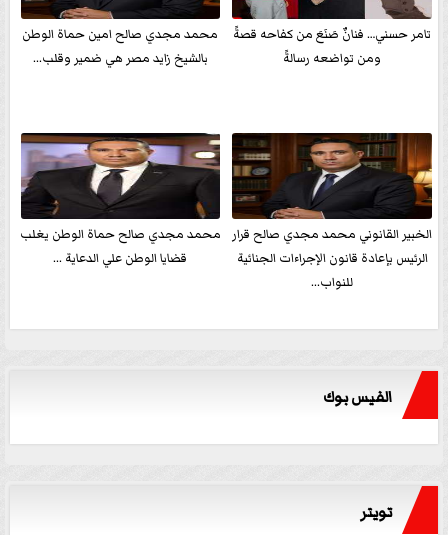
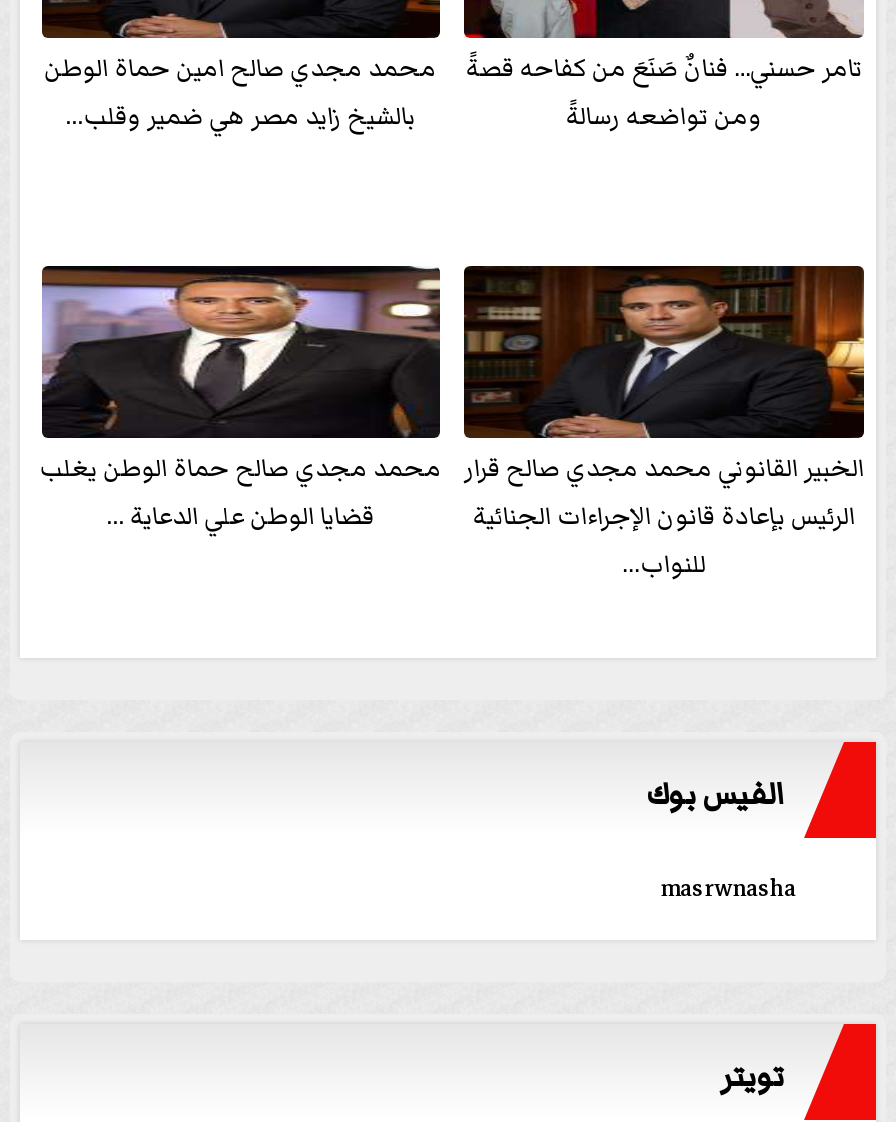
+ masrwnasha
